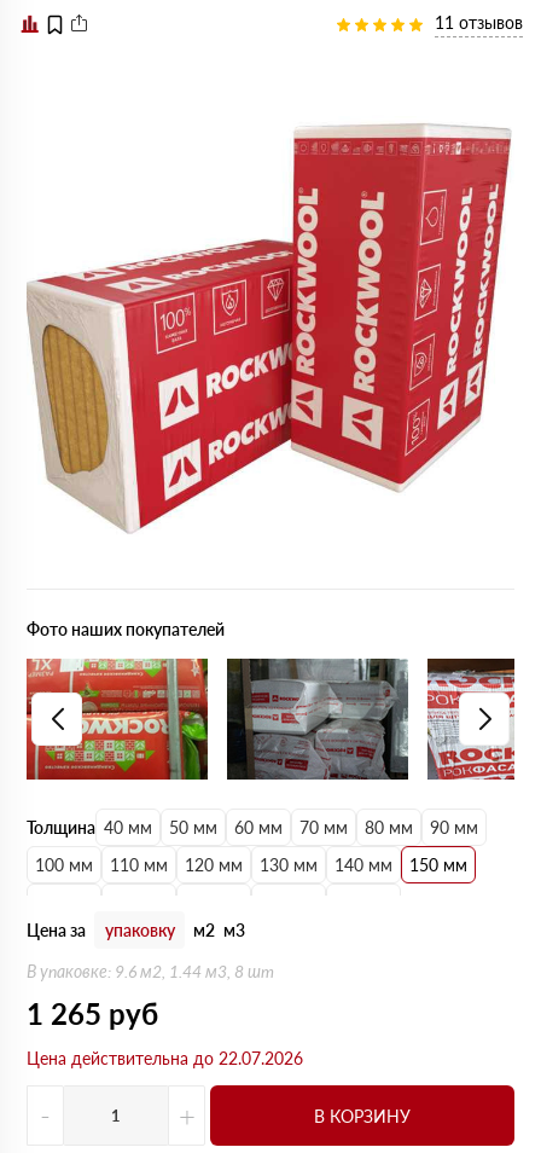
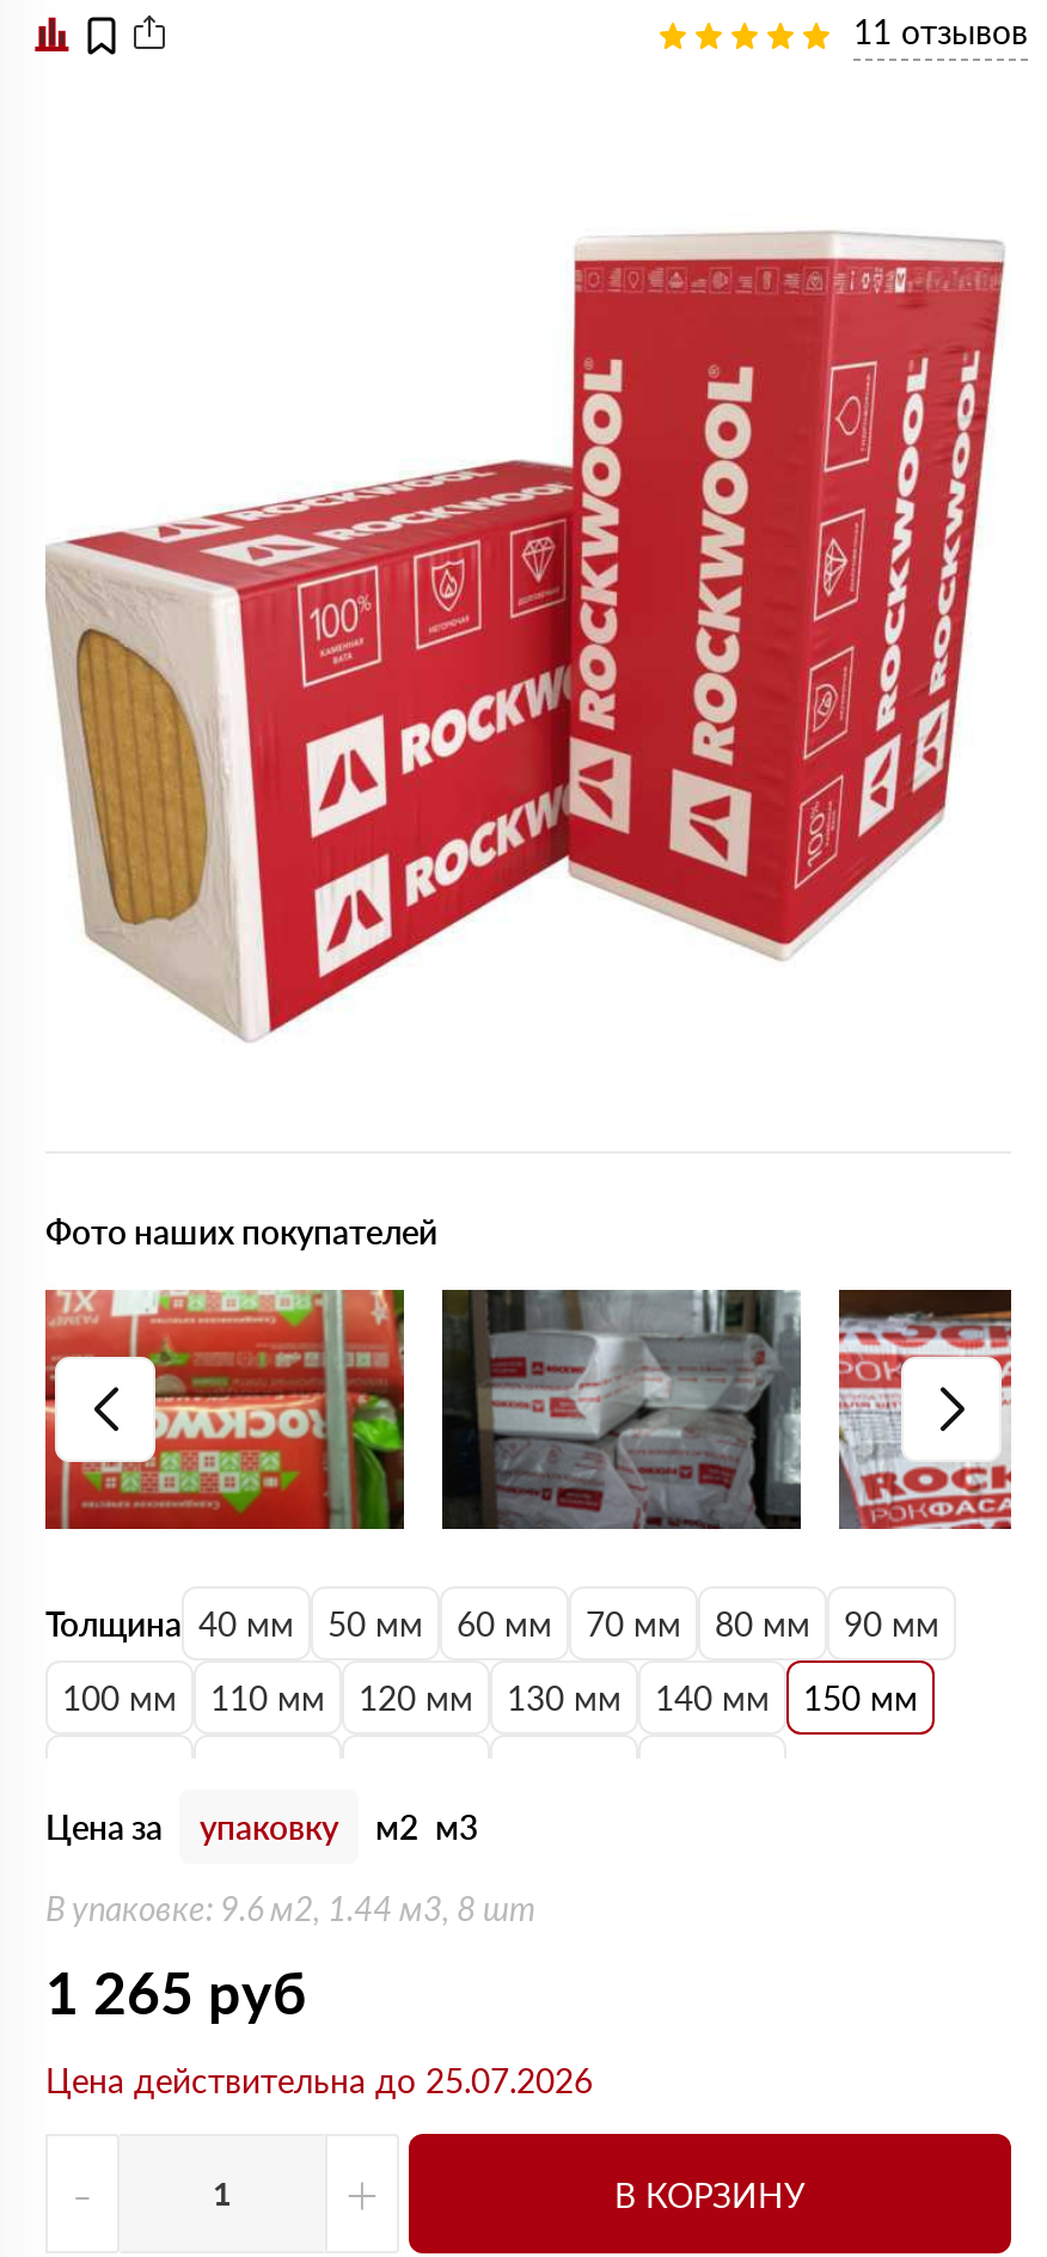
- Цена действительна до 22.07.2026
+ Цена действительна до 25.07.2026
